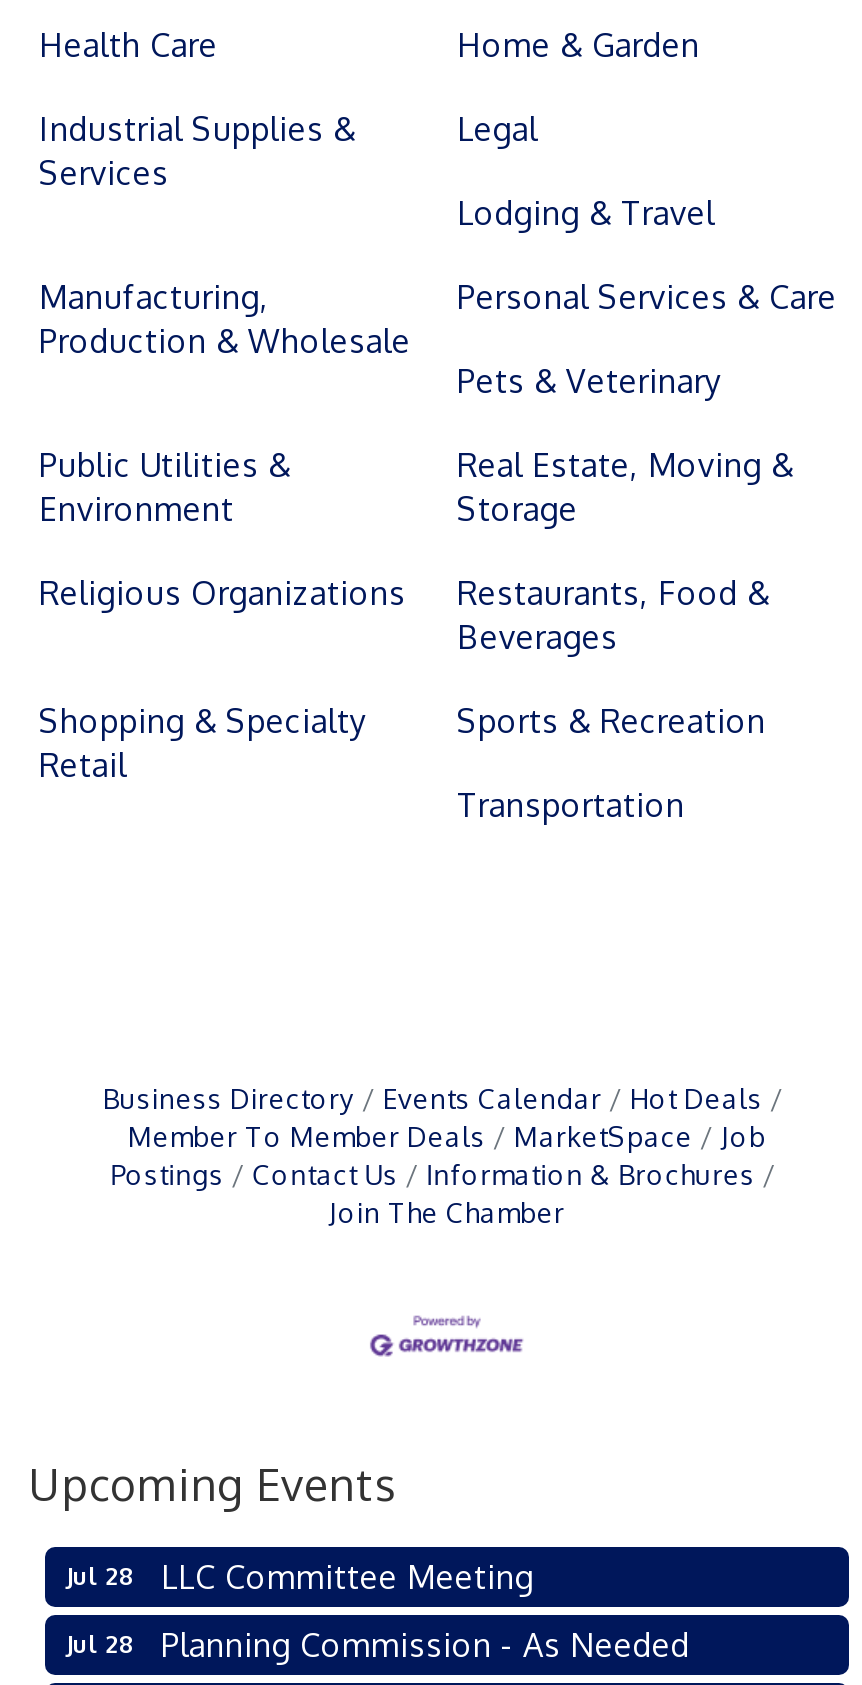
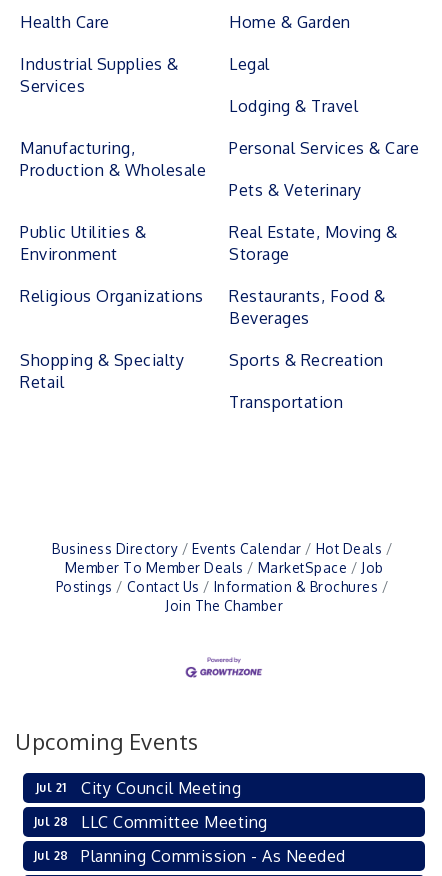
+ Jul 21
+ City Council Meeting
